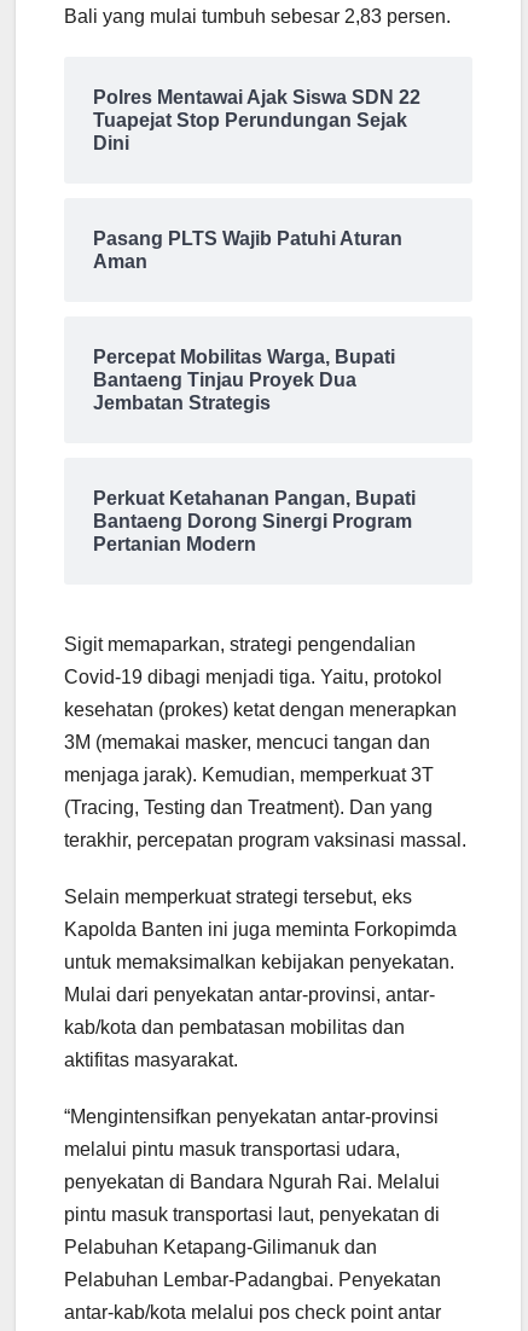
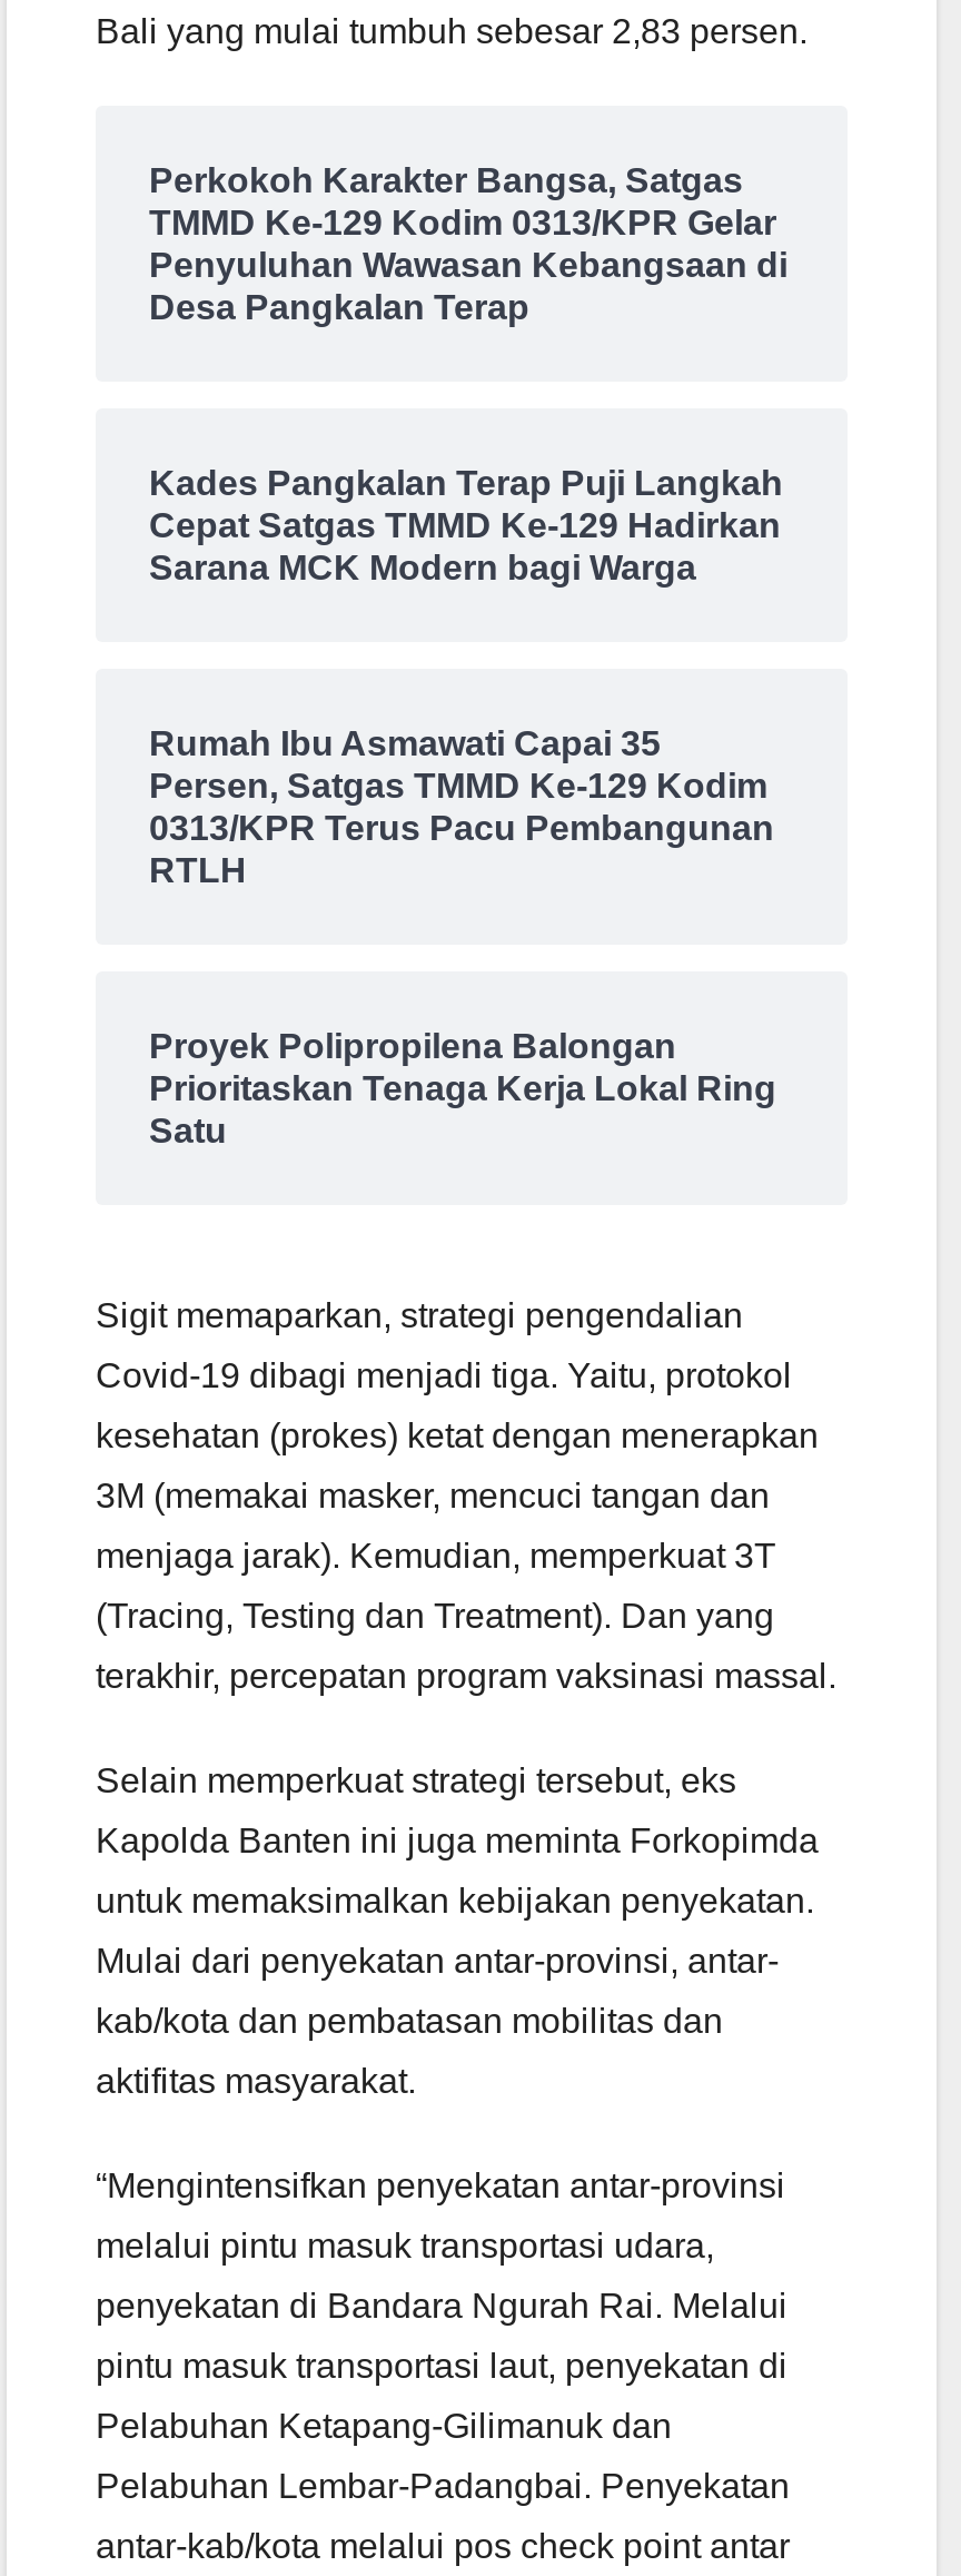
- Polres Mentawai Ajak Siswa SDN 22
- Tuapejat Stop Perundungan Sejak
- Dini
+ Perkokoh Karakter Bangsa, Satgas
+ TMMD Ke-129 Kodim 0313/KPR Gelar
+ Penyuluhan Wawasan Kebangsaan di
+ Desa Pangkalan Terap

- Pasang PLTS Wajib Patuhi Aturan
- Aman
+ Kades Pangkalan Terap Puji Langkah
+ Cepat Satgas TMMD Ke-129 Hadirkan
+ Sarana MCK Modern bagi Warga

- Percepat Mobilitas Warga, Bupati
- Bantaeng Tinjau Proyek Dua
- Jembatan Strategis
+ Rumah Ibu Asmawati Capai 35
+ Persen, Satgas TMMD Ke-129 Kodim
+ 0313/KPR Terus Pacu Pembangunan
+ RTLH

- Perkuat Ketahanan Pangan, Bupati
- Bantaeng Dorong Sinergi Program
- Pertanian Modern
+ Proyek Polipropilena Balongan
+ Prioritaskan Tenaga Kerja Lokal Ring
+ Satu
